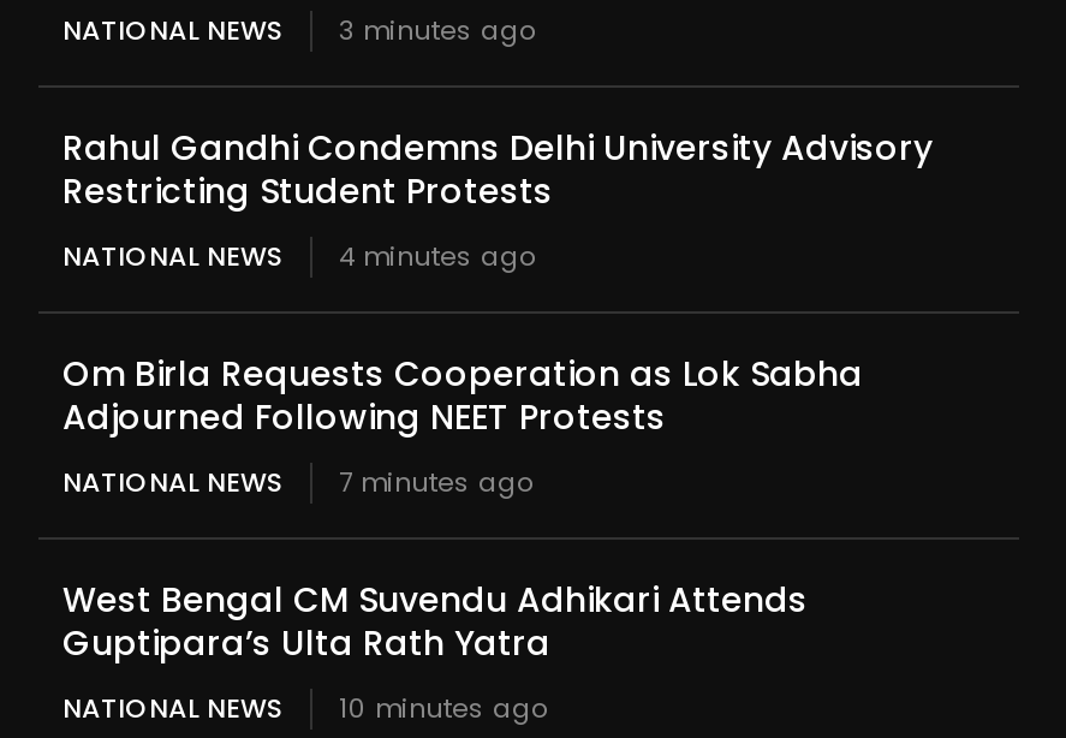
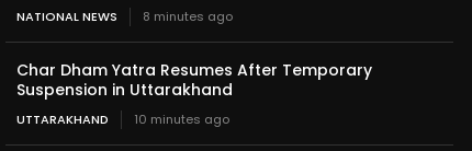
- 3 minutes ago
- Rahul Gandhi Condemns Delhi University Advisory
- Restricting Student Protests
- NATIONAL NEWS
- 4 minutes ago
- Om Birla Requests Cooperation as Lok Sabha
- Adjourned Following NEET Protests
- NATIONAL NEWS
- 7 minutes ago
- West Bengal CM Suvendu Adhikari Attends
- Guptipara’s Ulta Rath Yatra
- NATIONAL NEWS
+ 8 minutes ago
+ Char Dham Yatra Resumes After Temporary
+ Suspension in Uttarakhand
+ UTTARAKHAND
